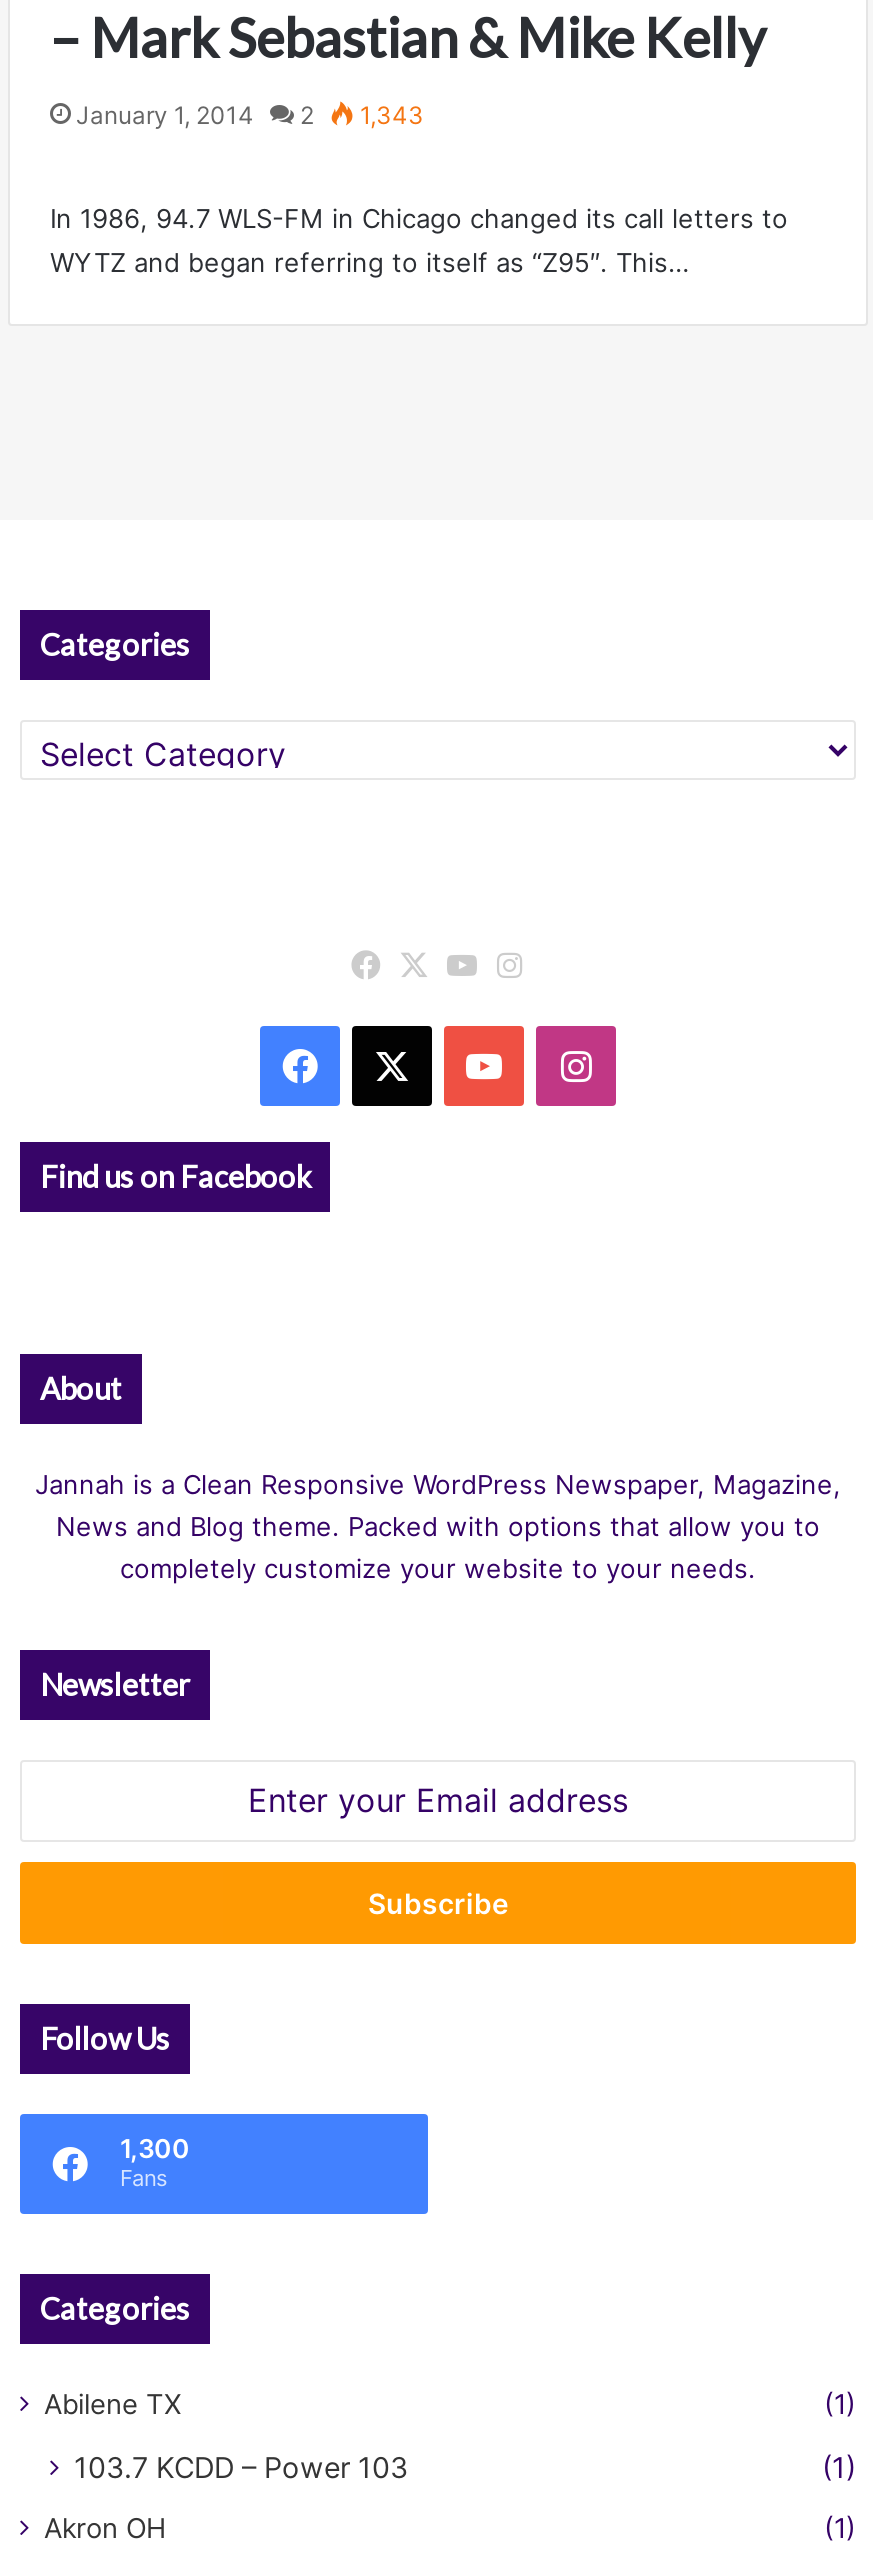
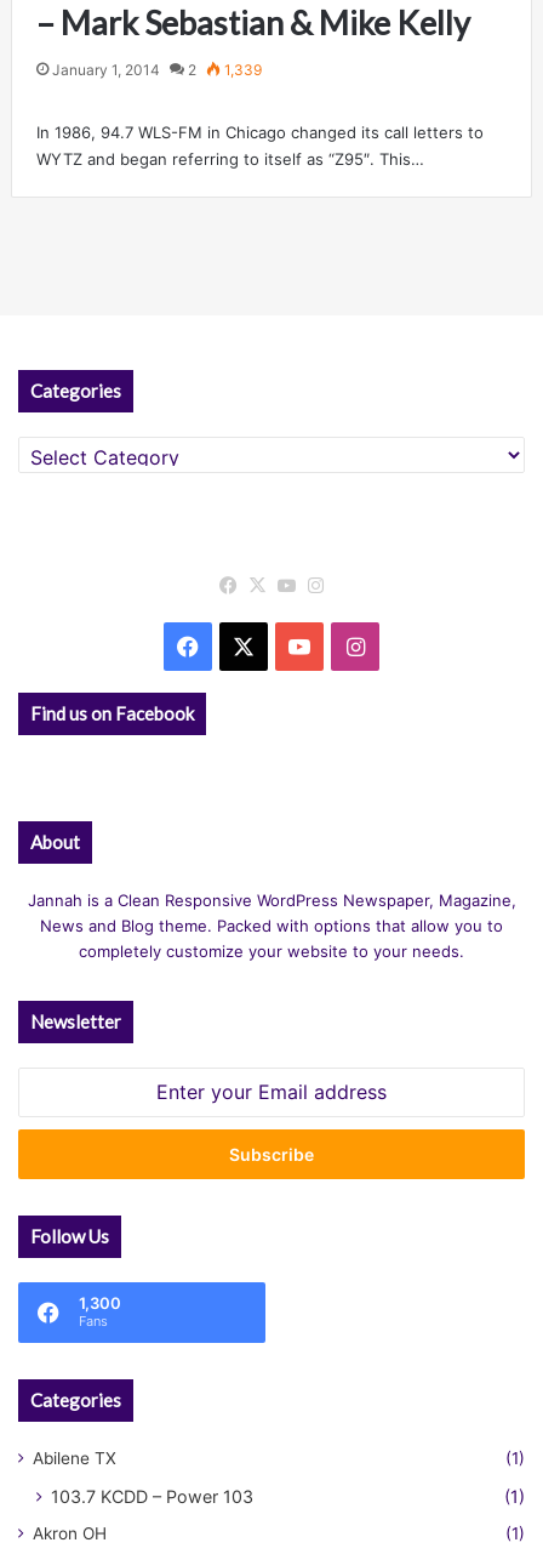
- January 1, 2014 2 1,343
+ January 1, 2014 2 1,339
